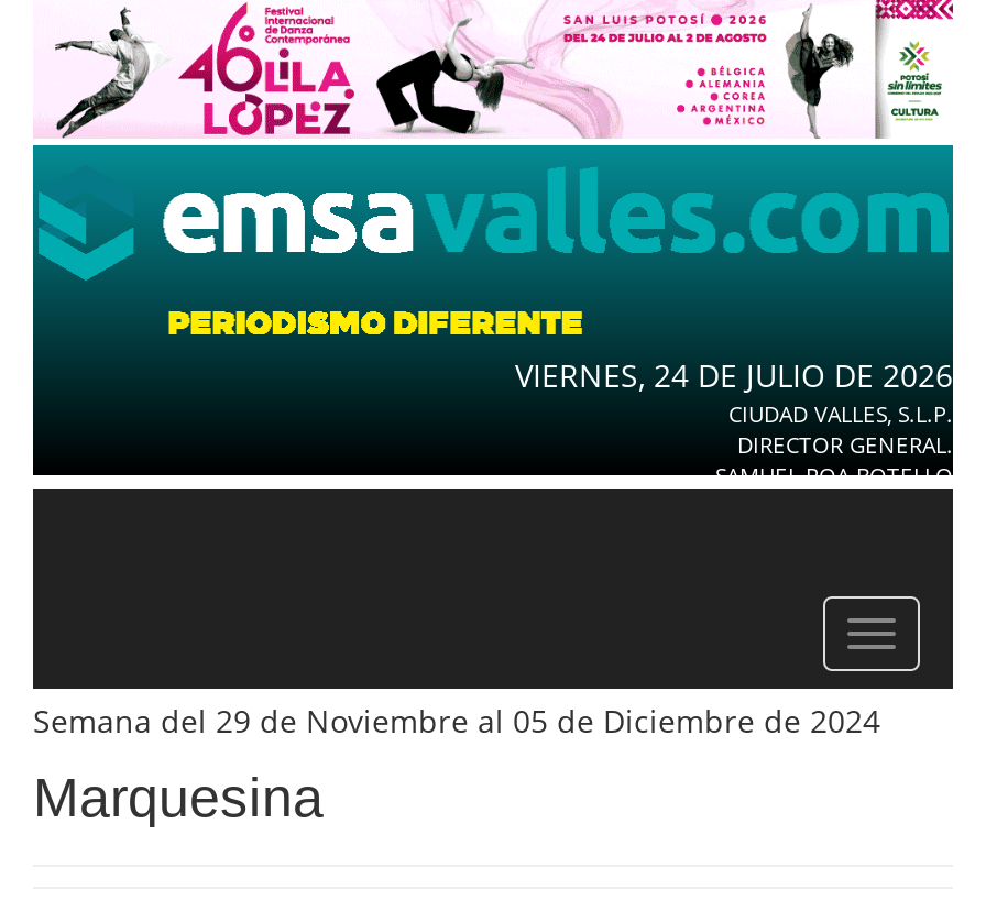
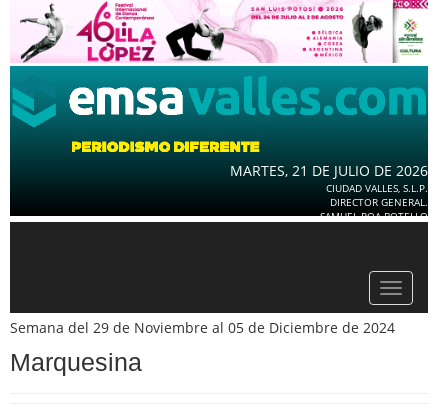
- VIERNES, 24 DE JULIO DE 2026
+ MARTES, 21 DE JULIO DE 2026
